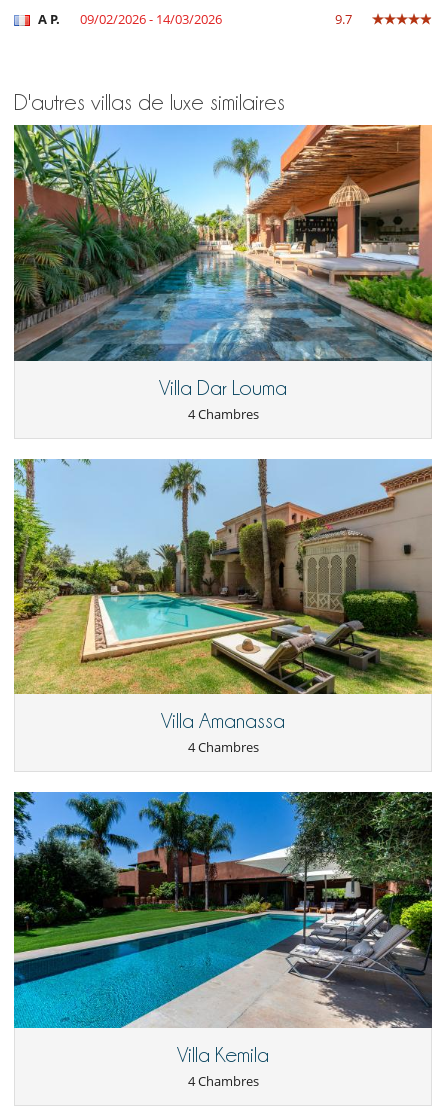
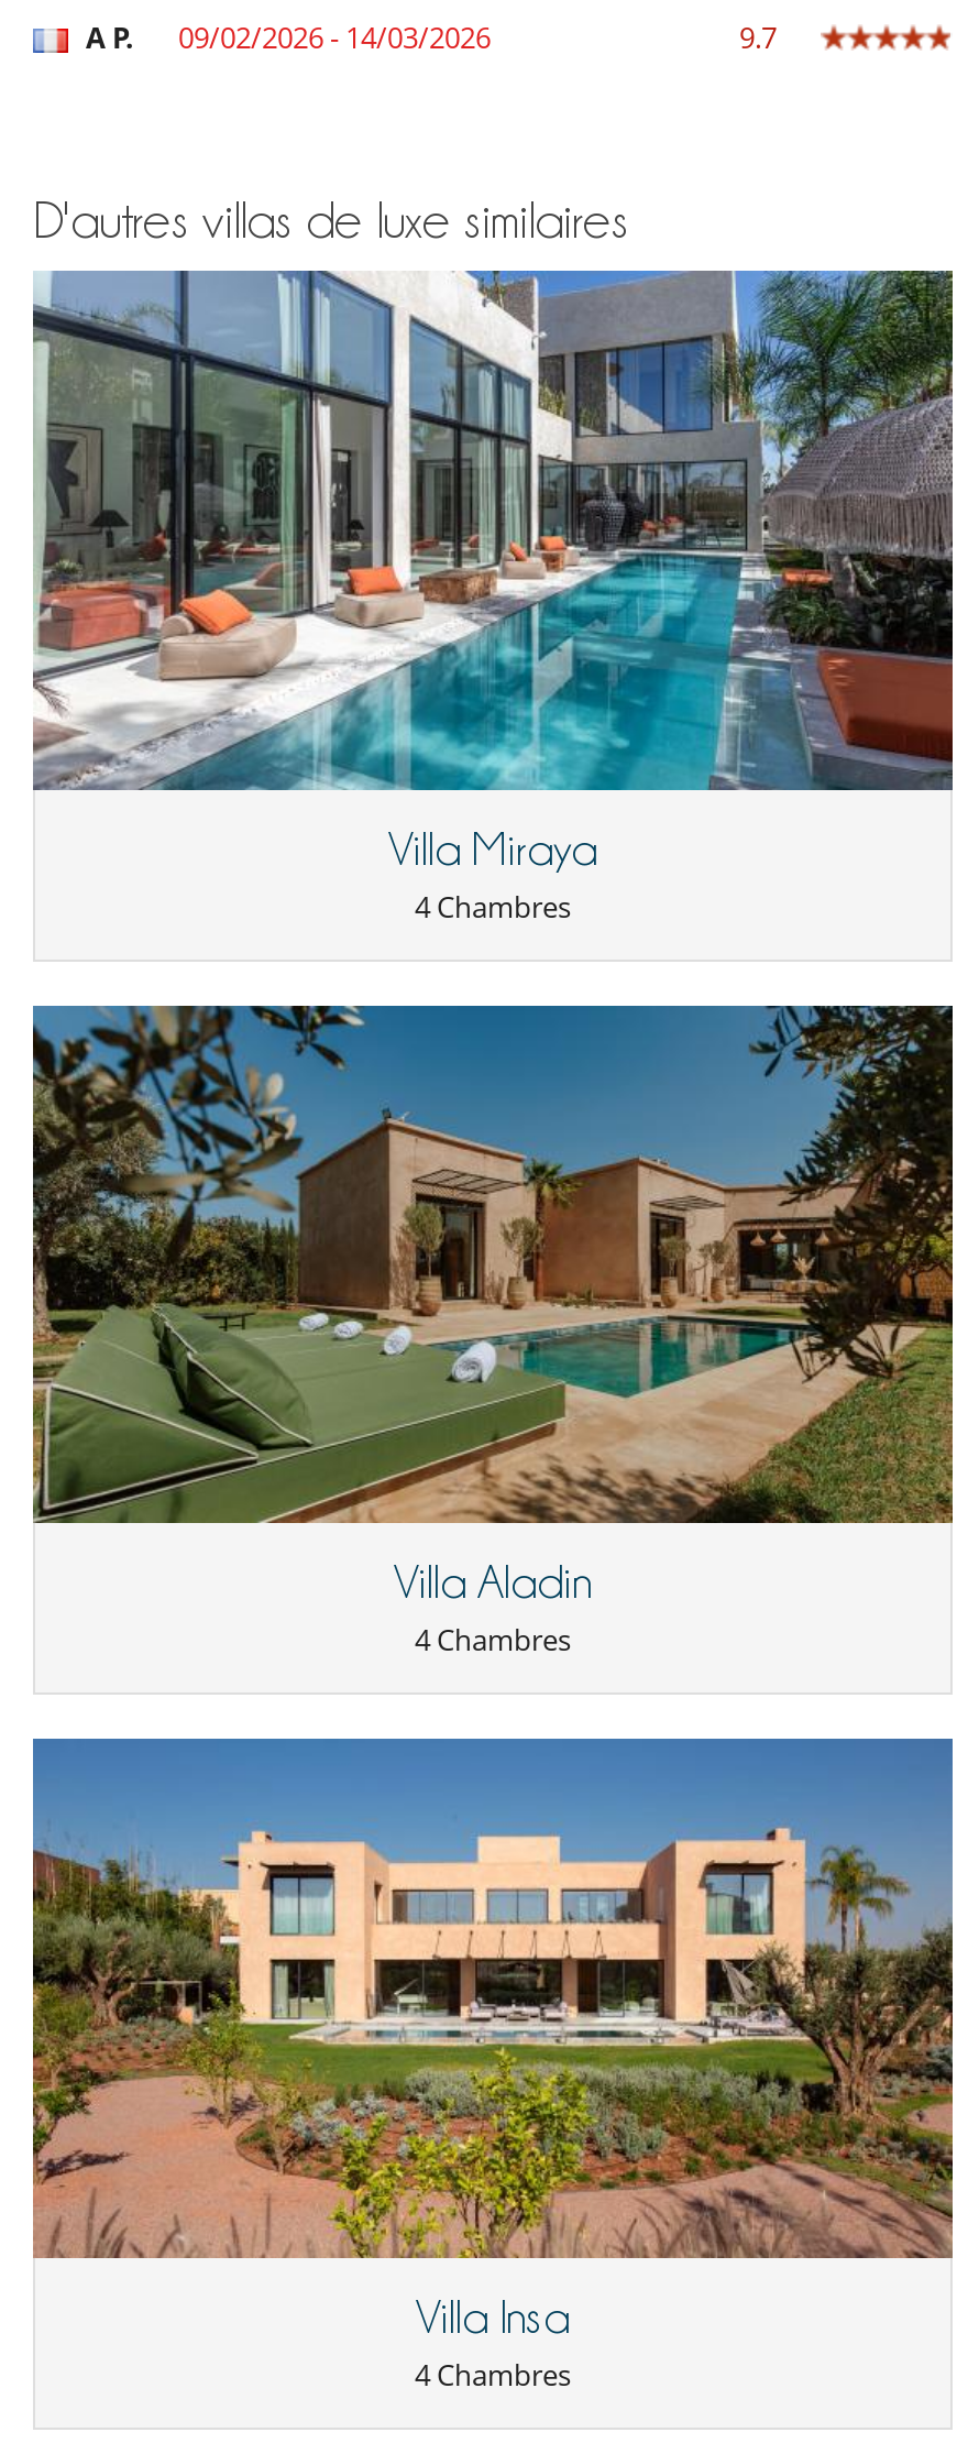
- [image]
- Villa Dar Louma
+ [image]
+ Villa Miraya

- [image]
- Villa Amanassa
+ [image]
+ Villa Aladin

- [image]
- Villa Kemila
+ [image]
+ Villa Insa
